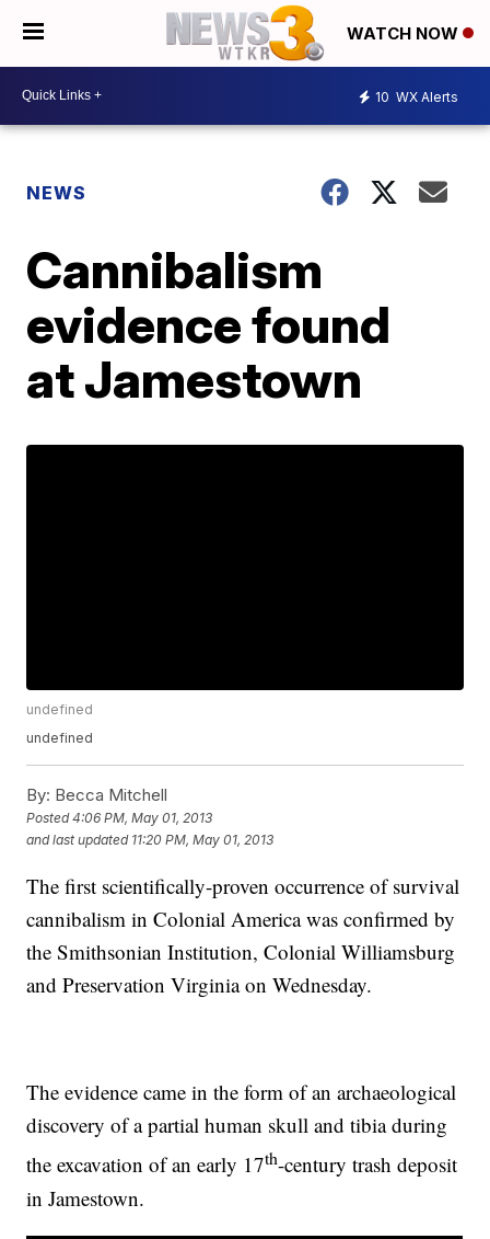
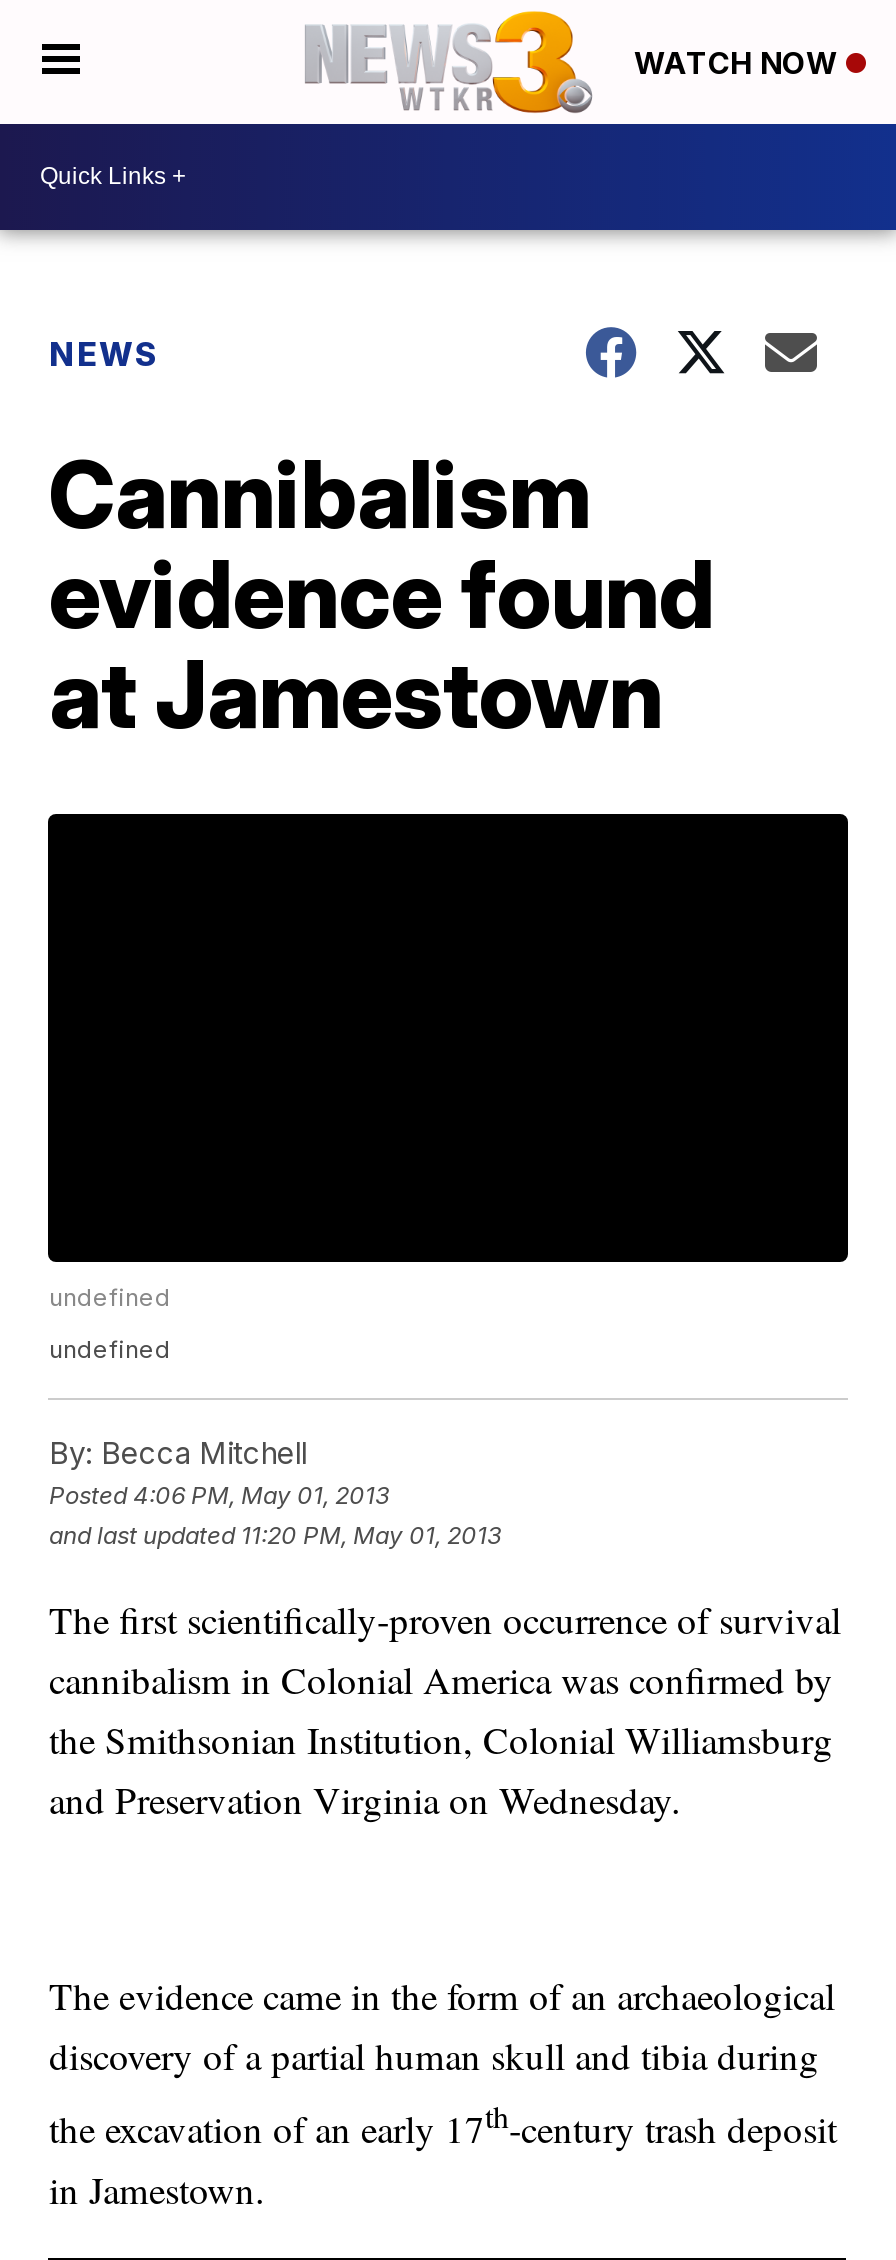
- 10 WX Alerts
